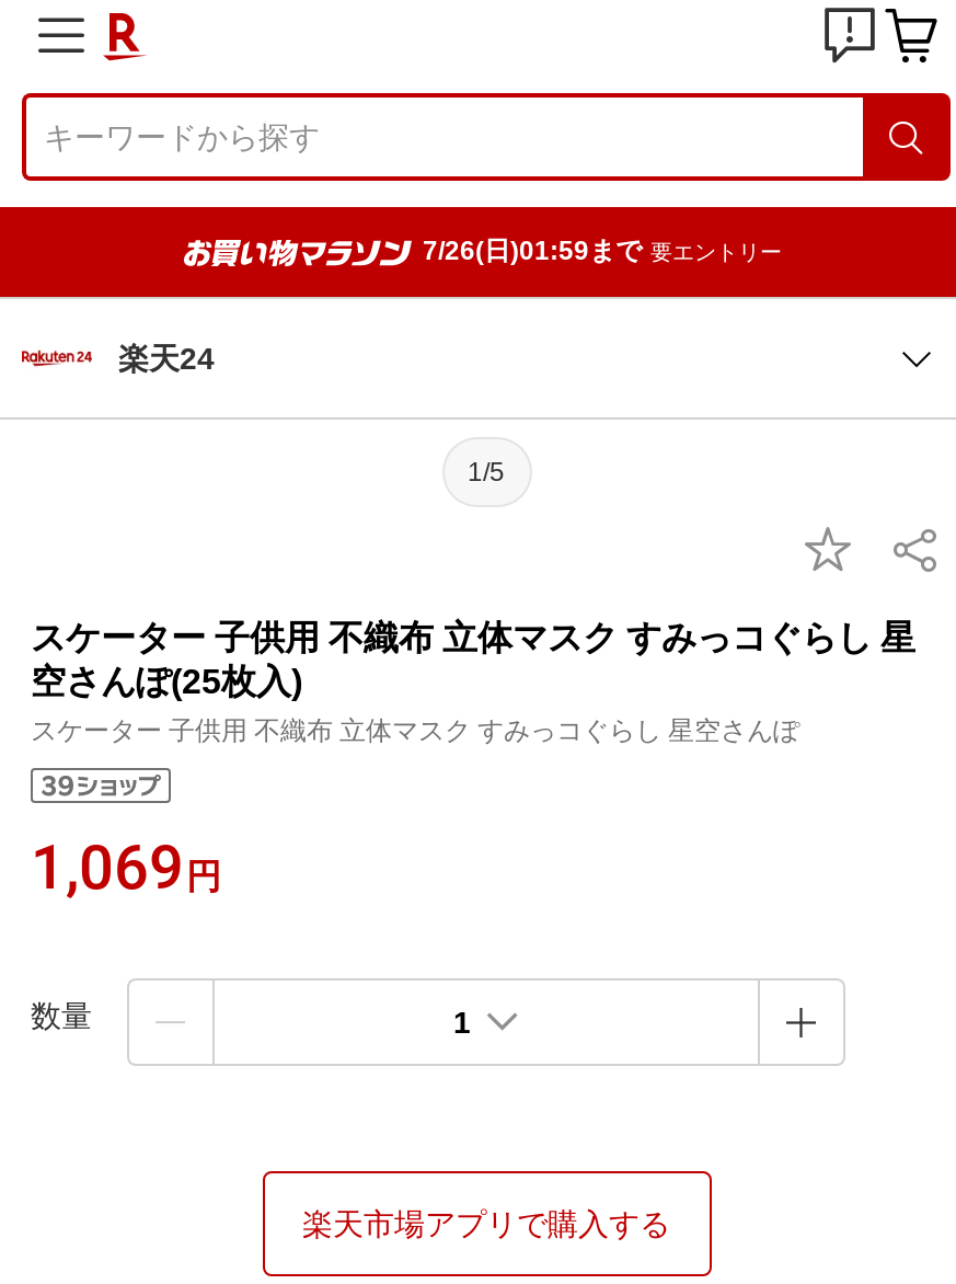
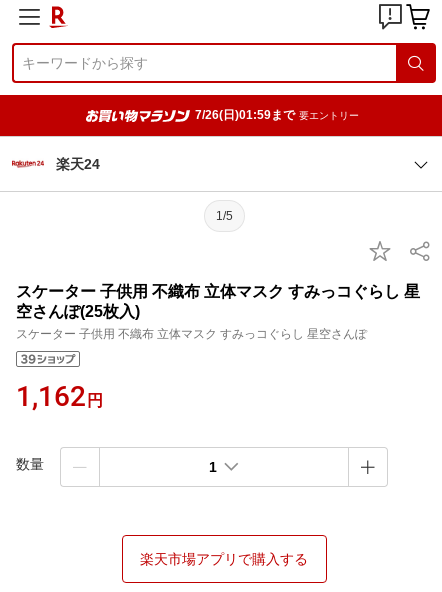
- 1,069円
+ 1,162円
